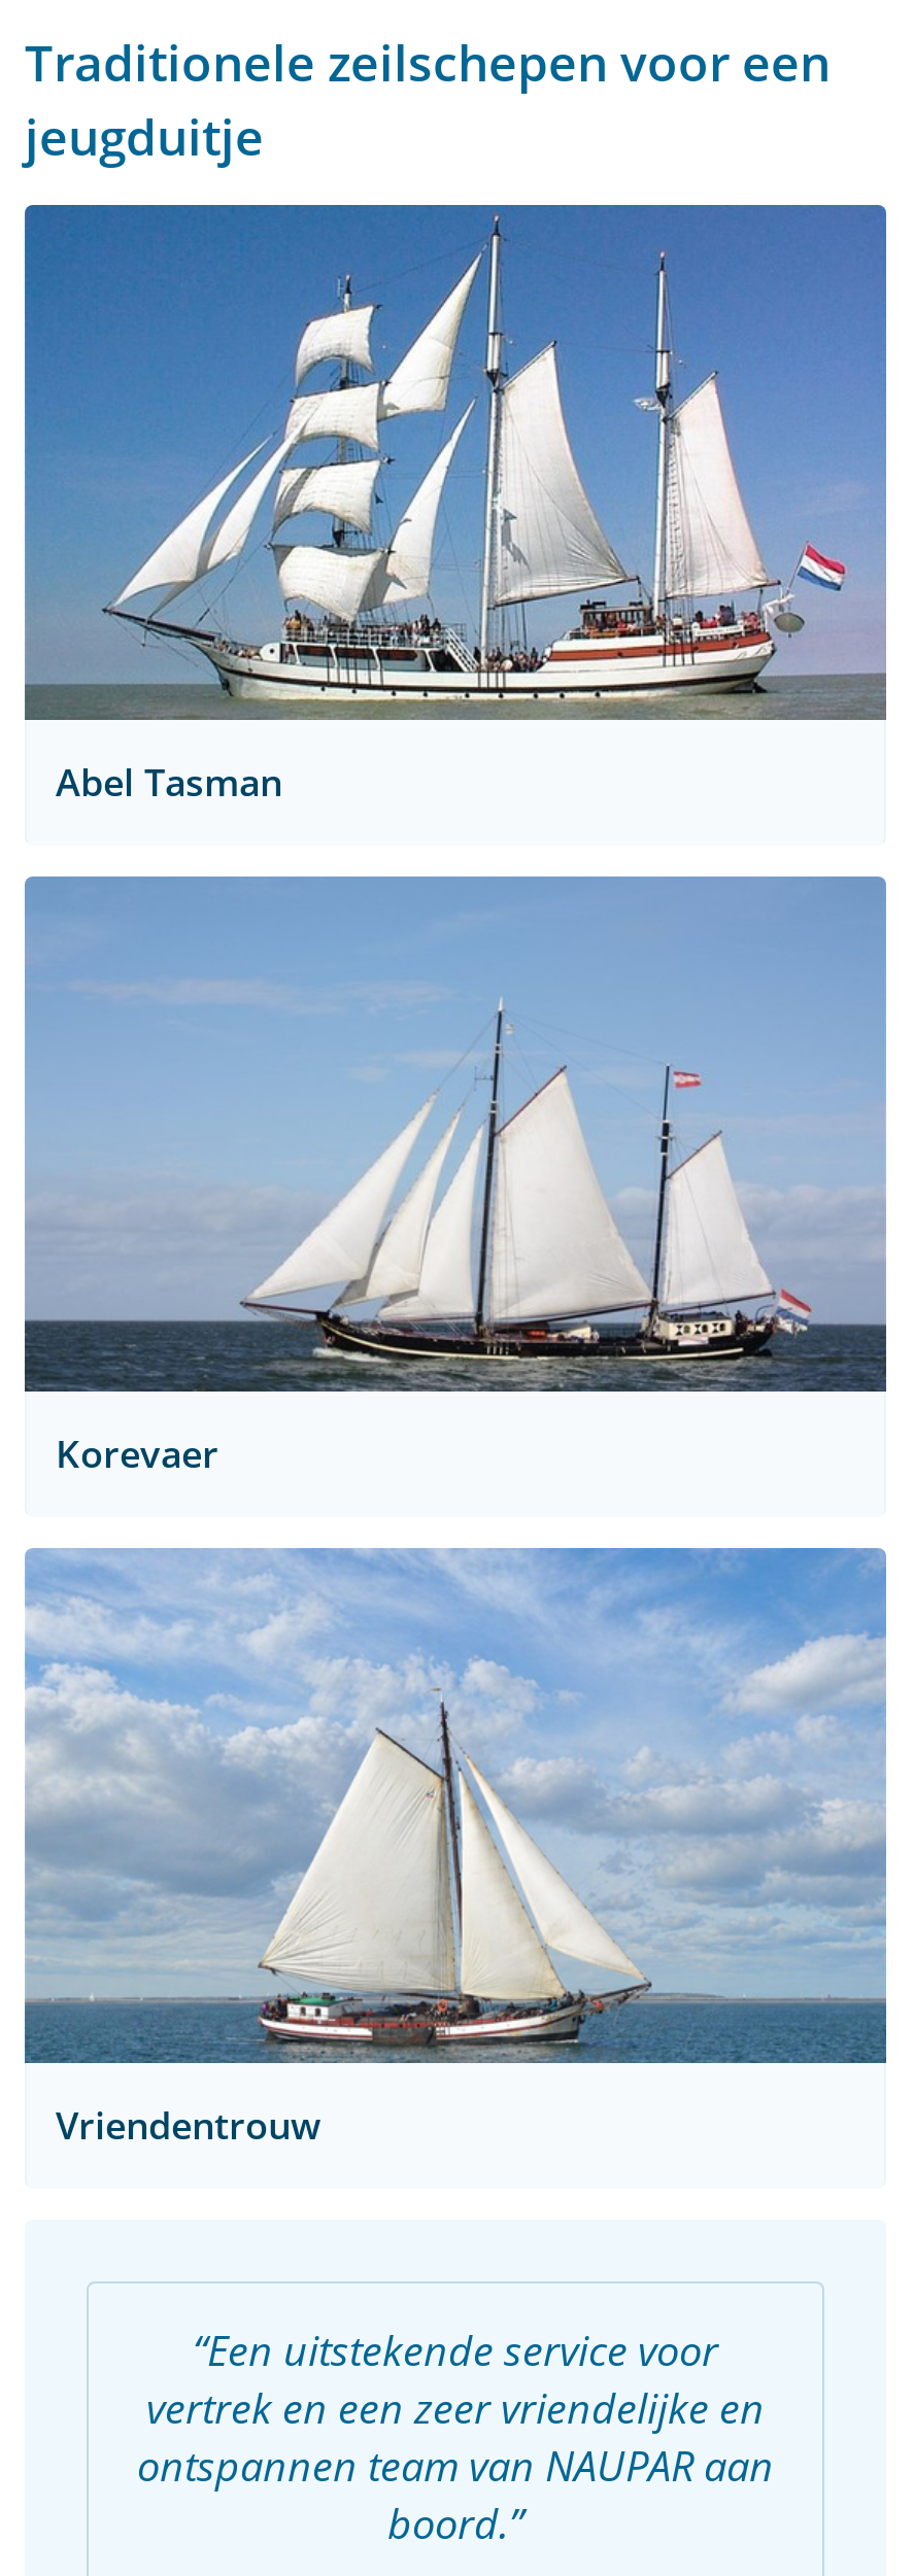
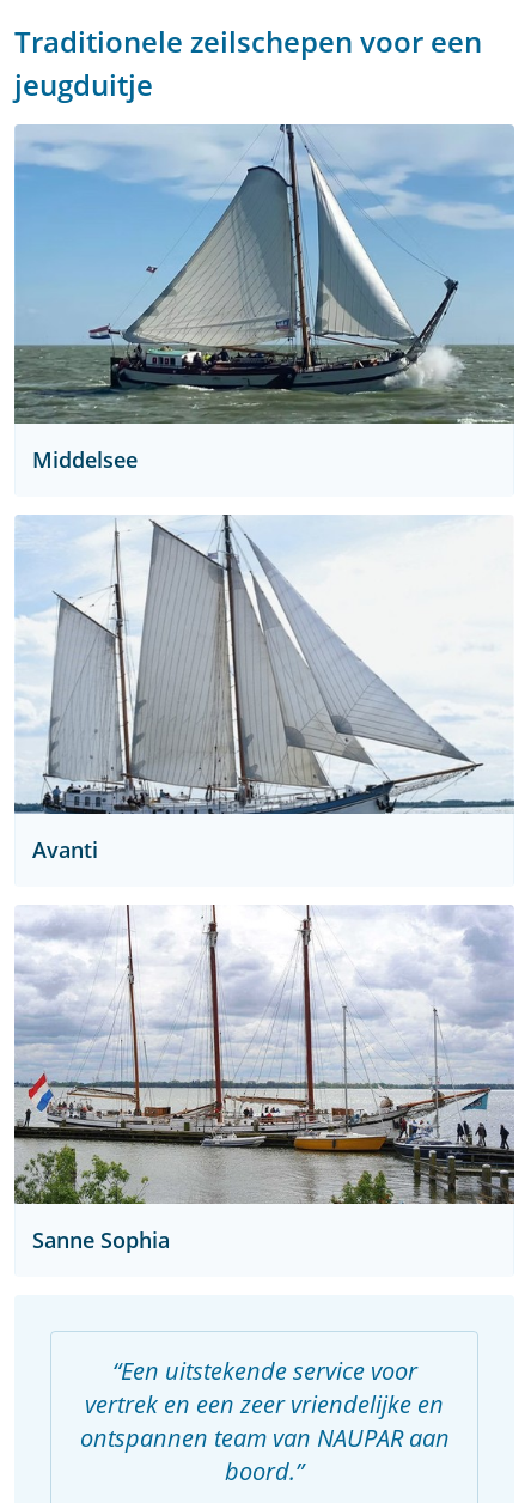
- [image]
- Abel Tasman
+ [image]
+ Middelsee

- [image]
- Korevaer
+ [image]
+ Avanti

- [image]
- Vriendentrouw
+ [image]
+ Sanne Sophia
